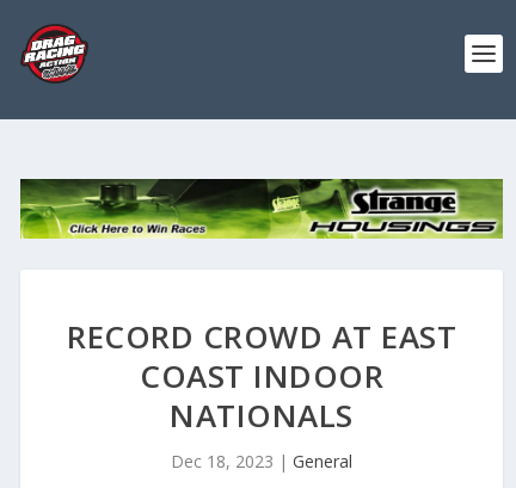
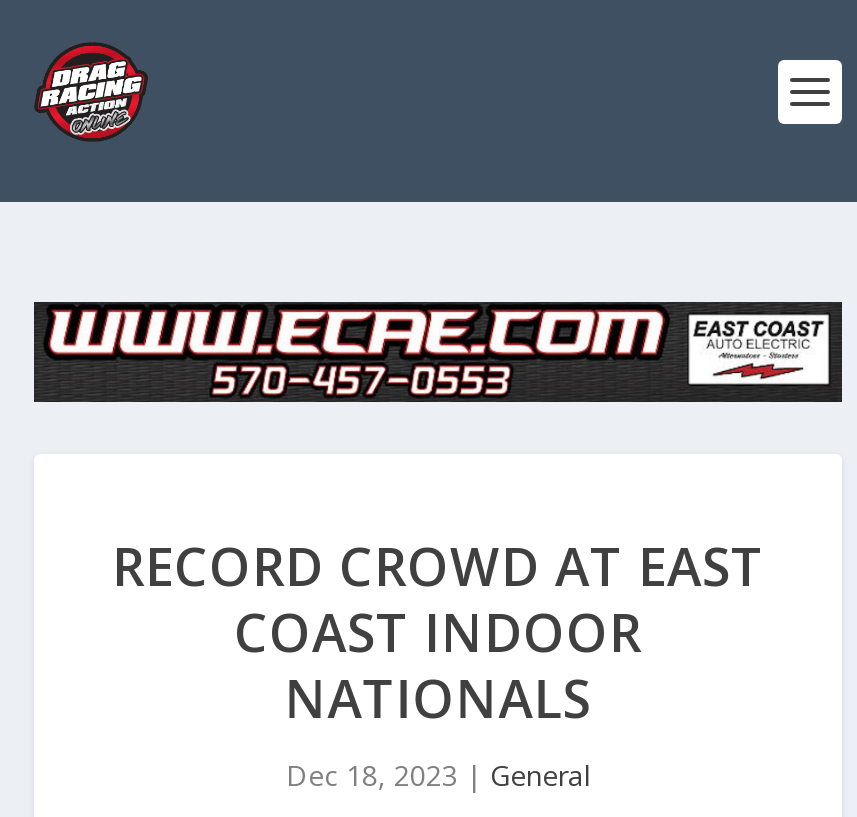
- [image]
+ [image]
